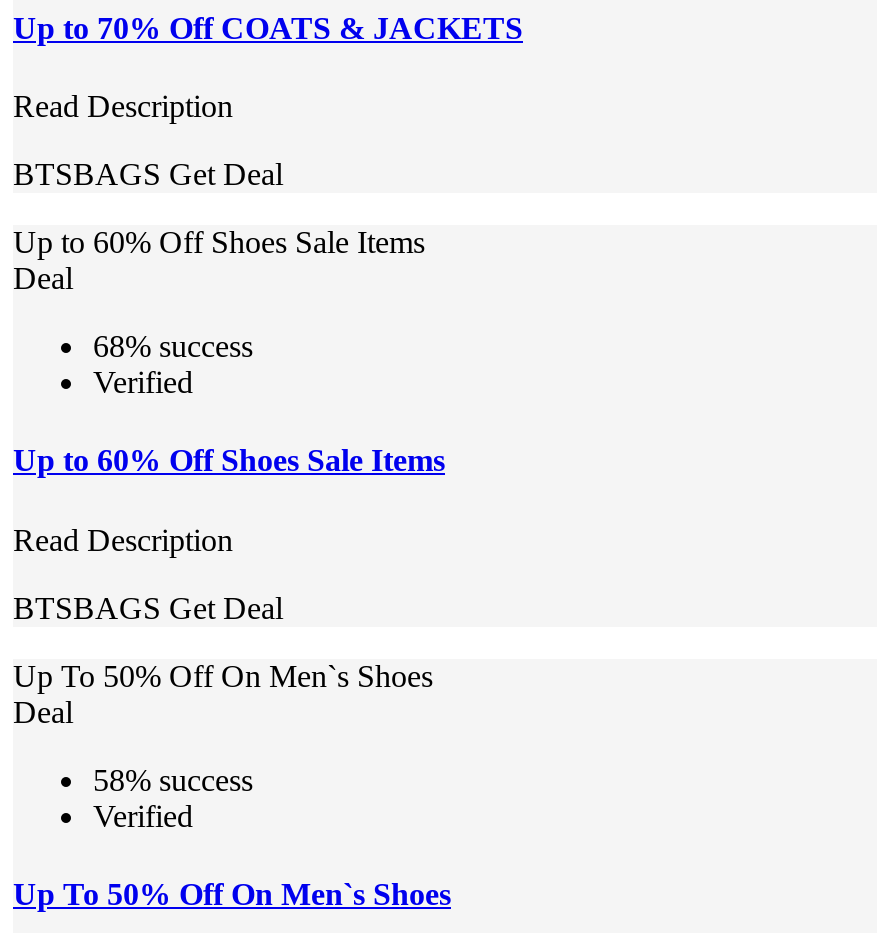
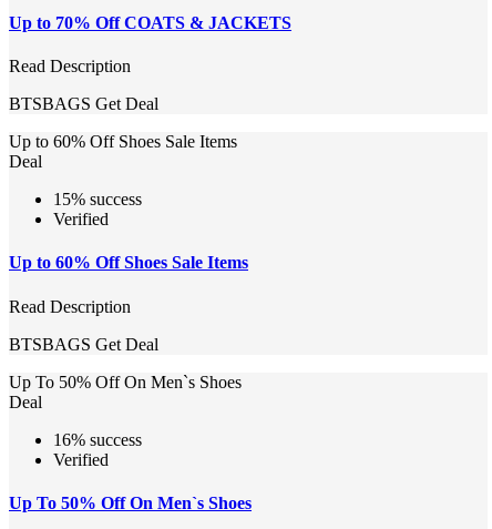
- 68% success
+ 15% success

- 58% success
+ 16% success
